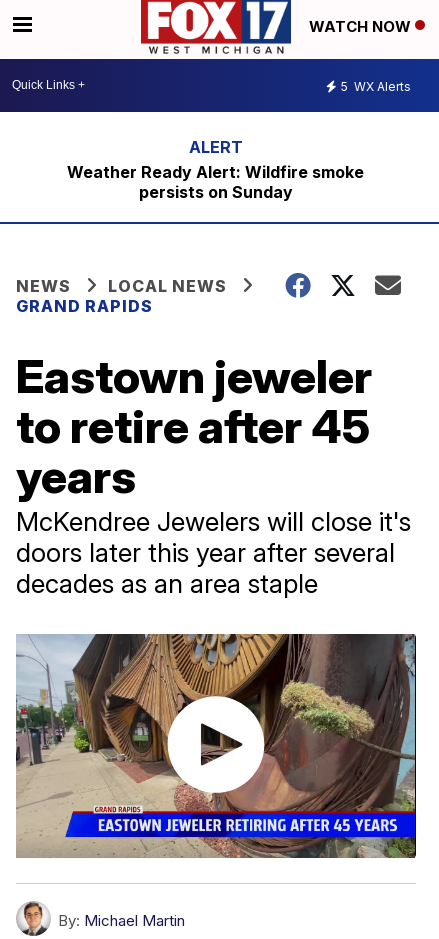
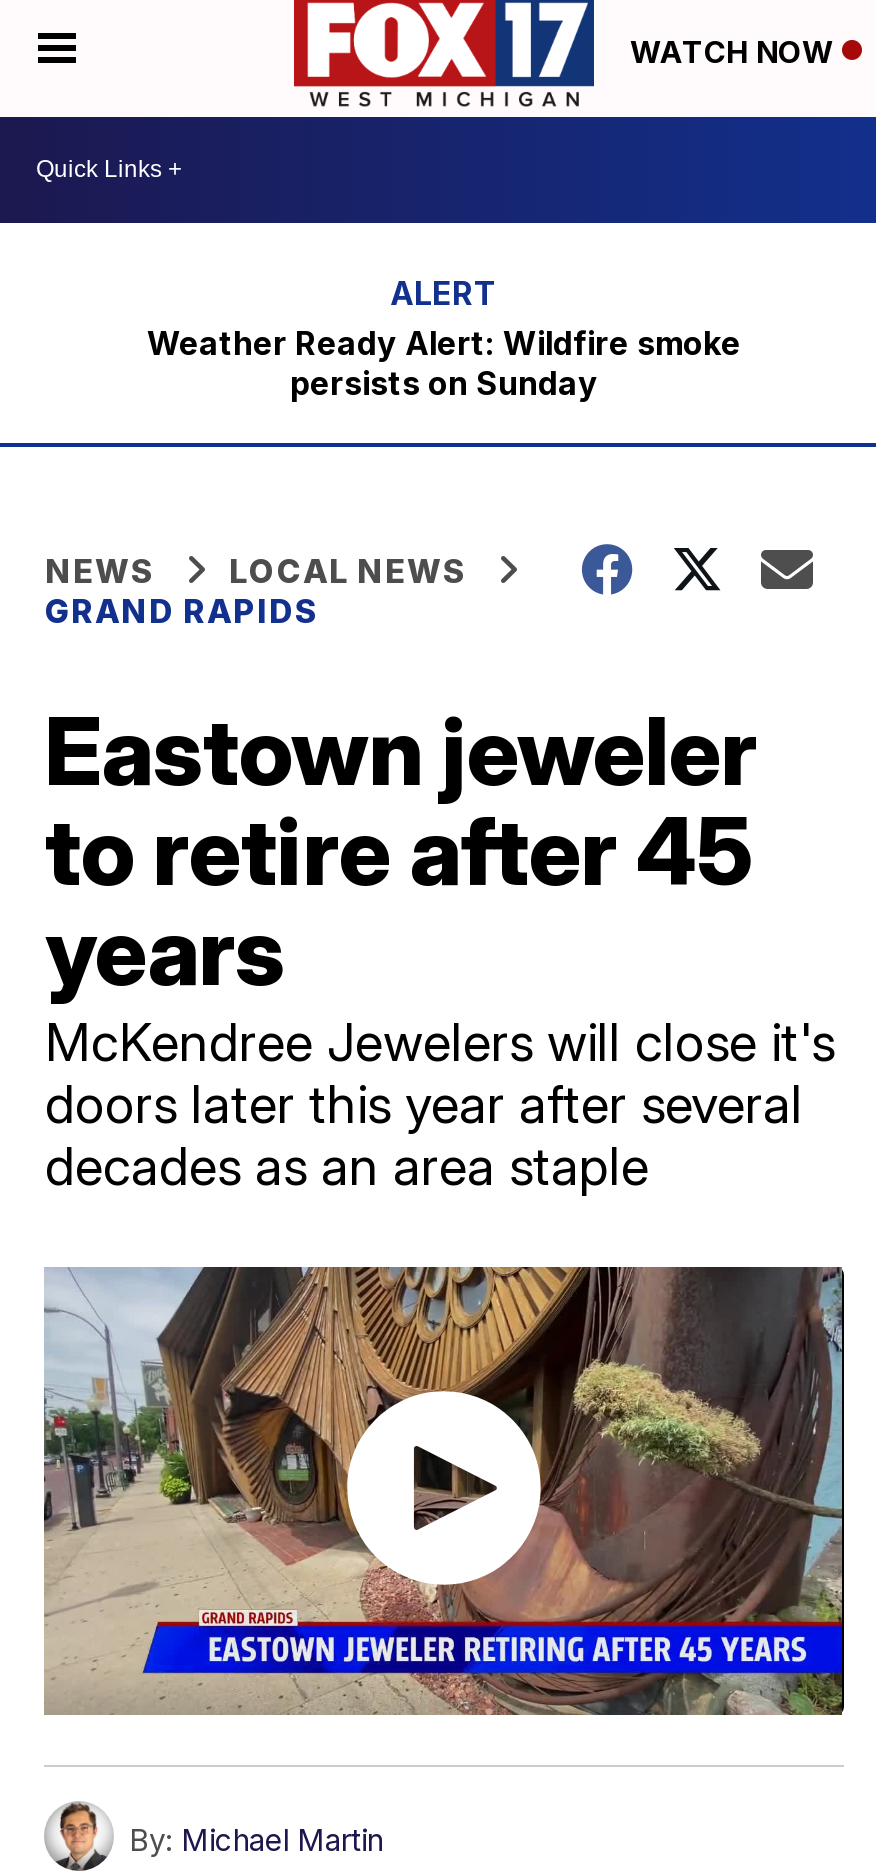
- 5 WX Alerts
